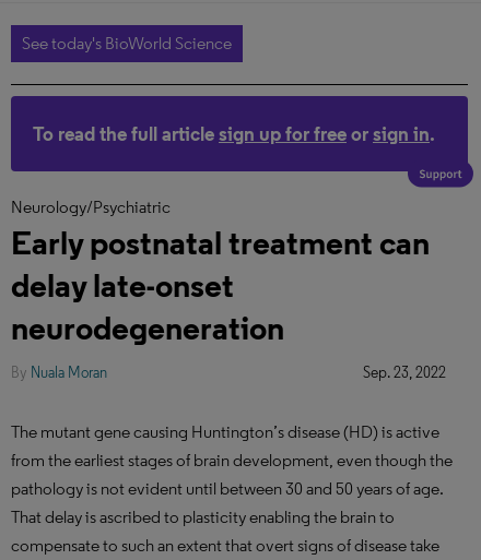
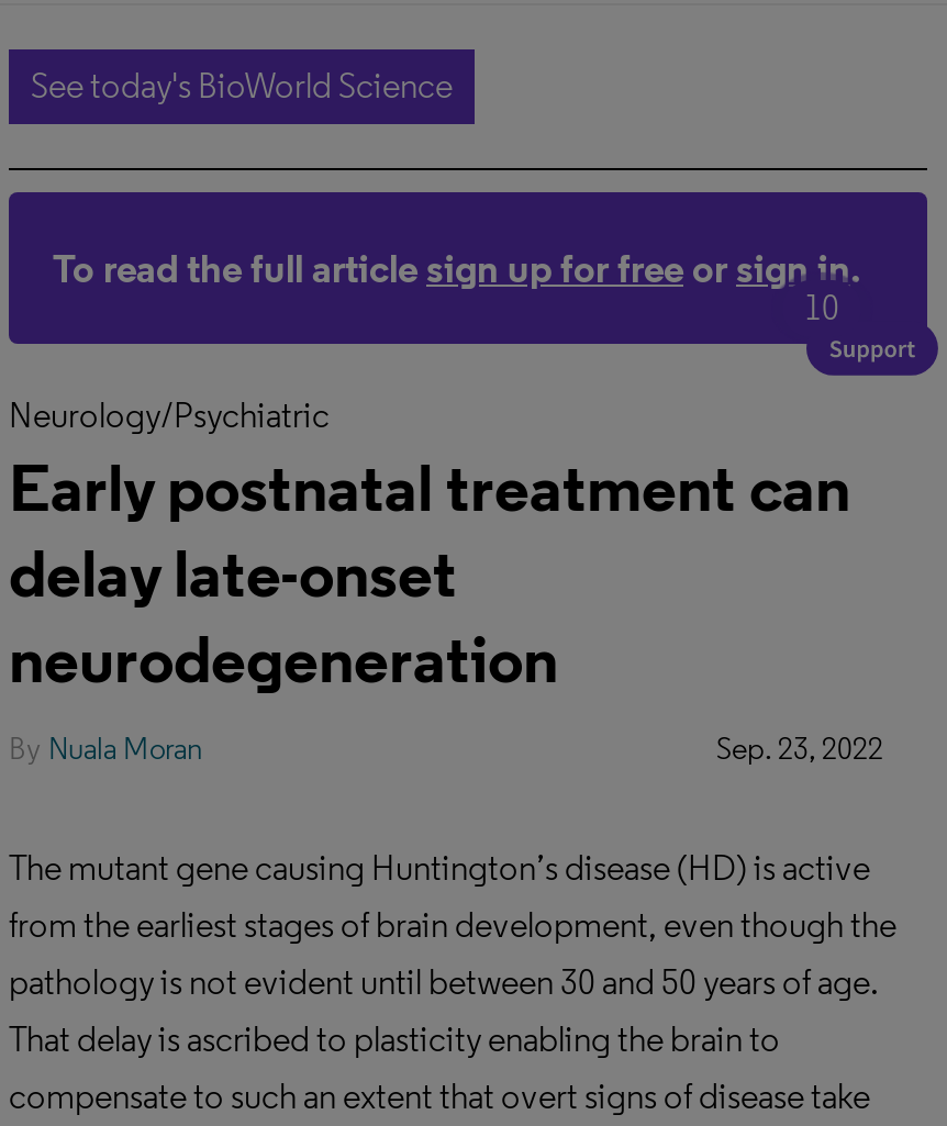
+ 10
